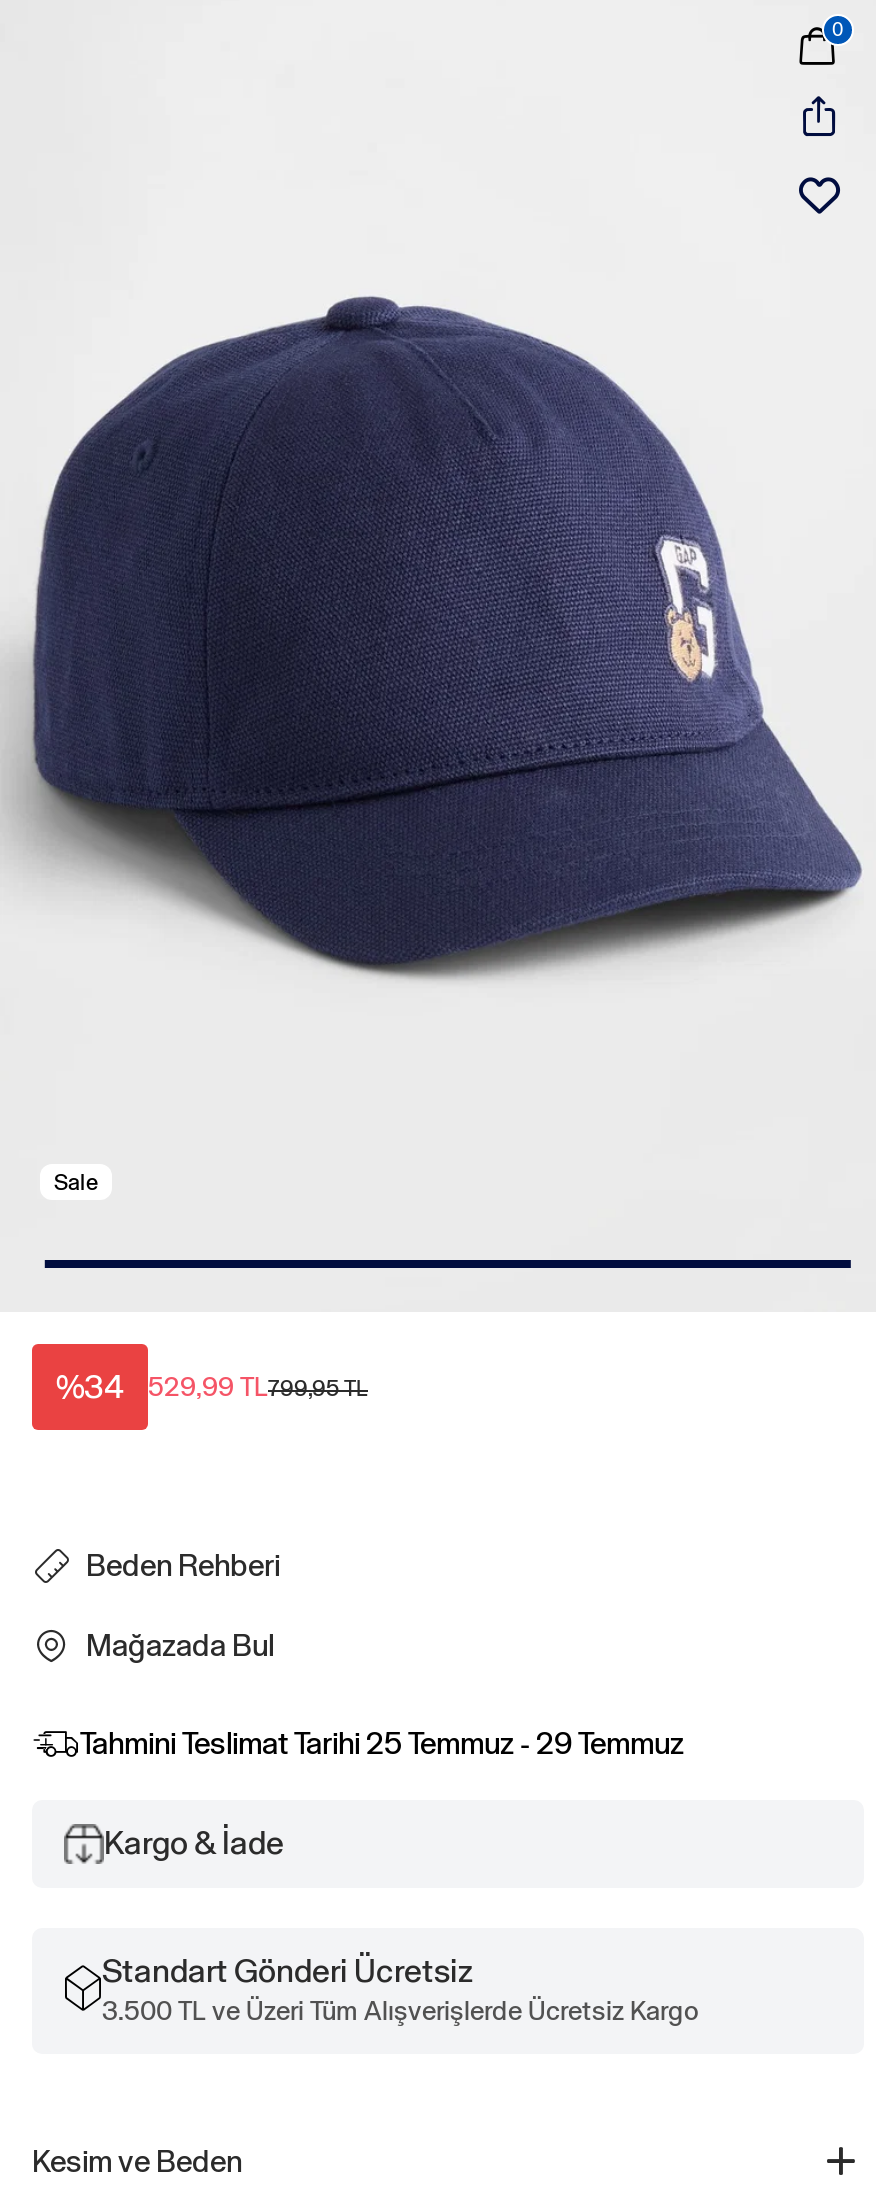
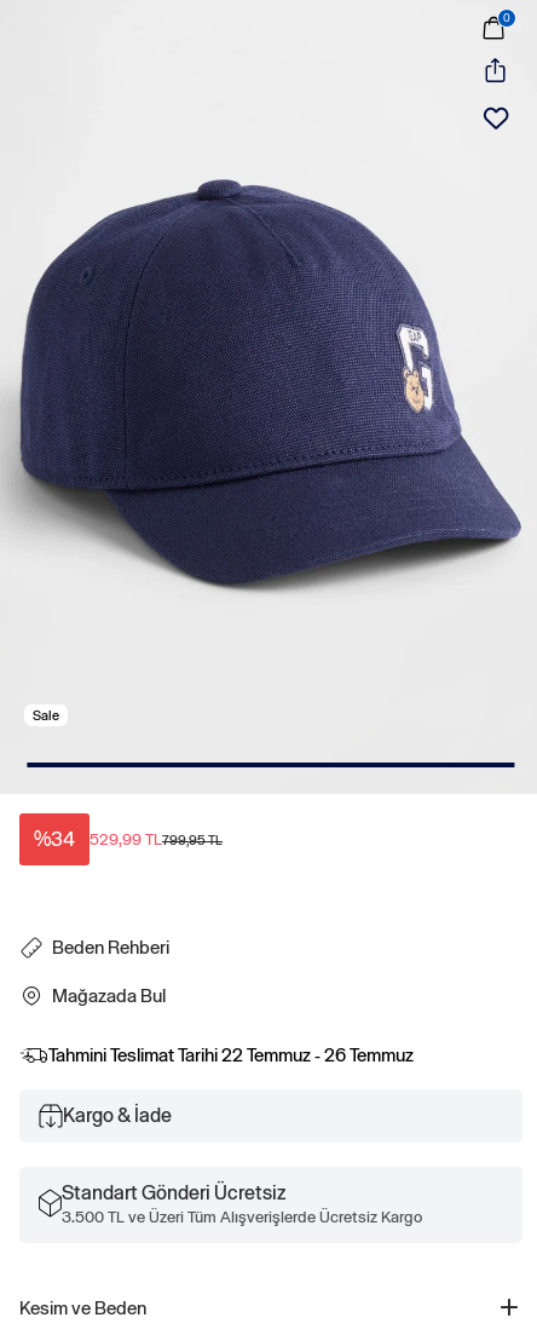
- Tahmini Teslimat Tarihi 25 Temmuz - 29 Temmuz
+ Tahmini Teslimat Tarihi 22 Temmuz - 26 Temmuz
